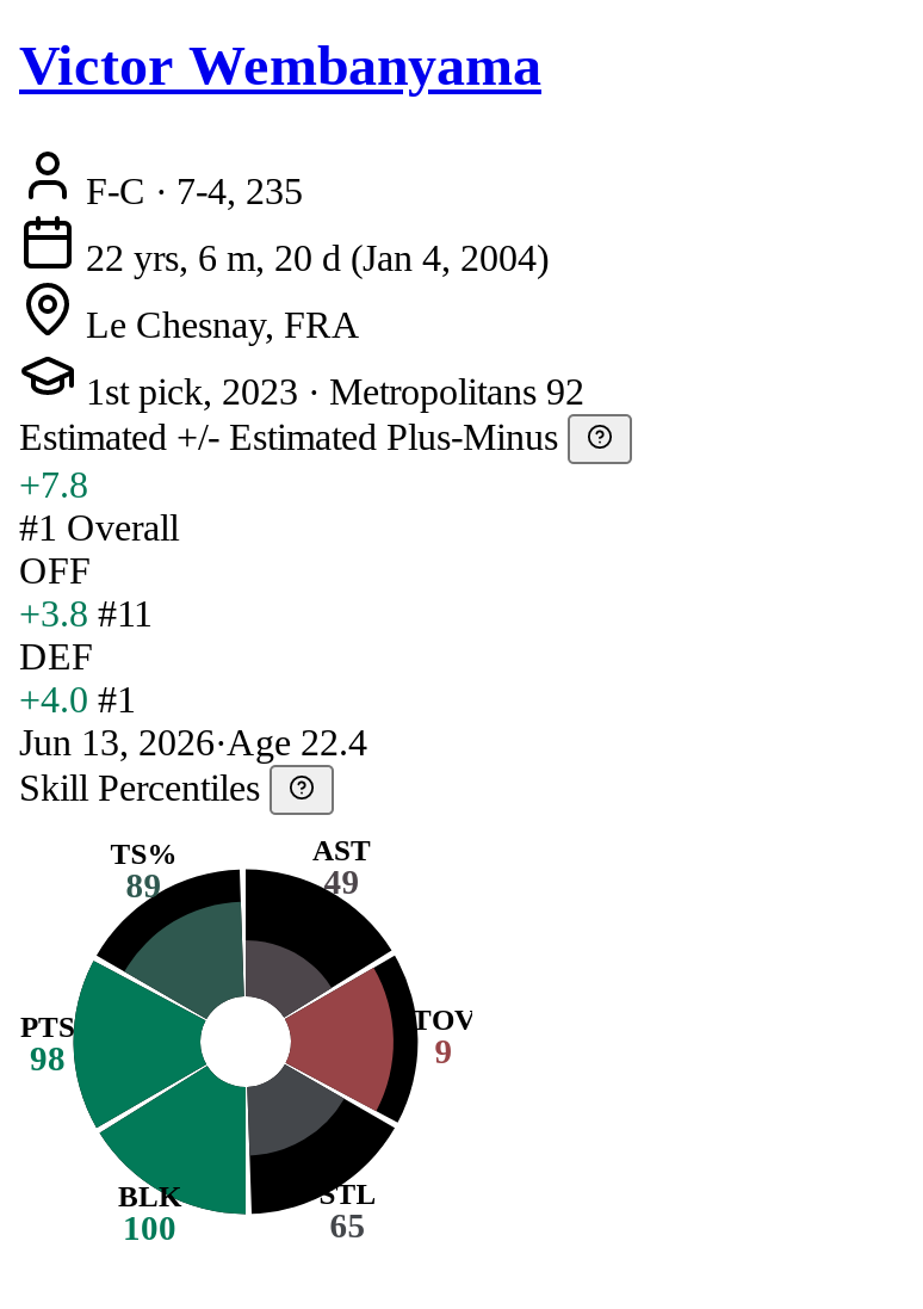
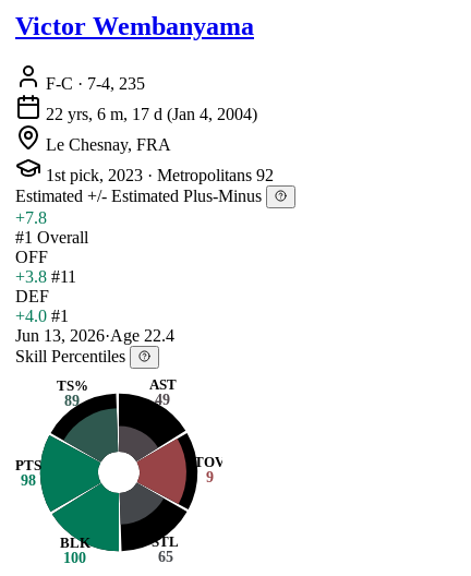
- 22 yrs, 6 m, 20 d (Jan 4, 2004)
+ 22 yrs, 6 m, 17 d (Jan 4, 2004)
